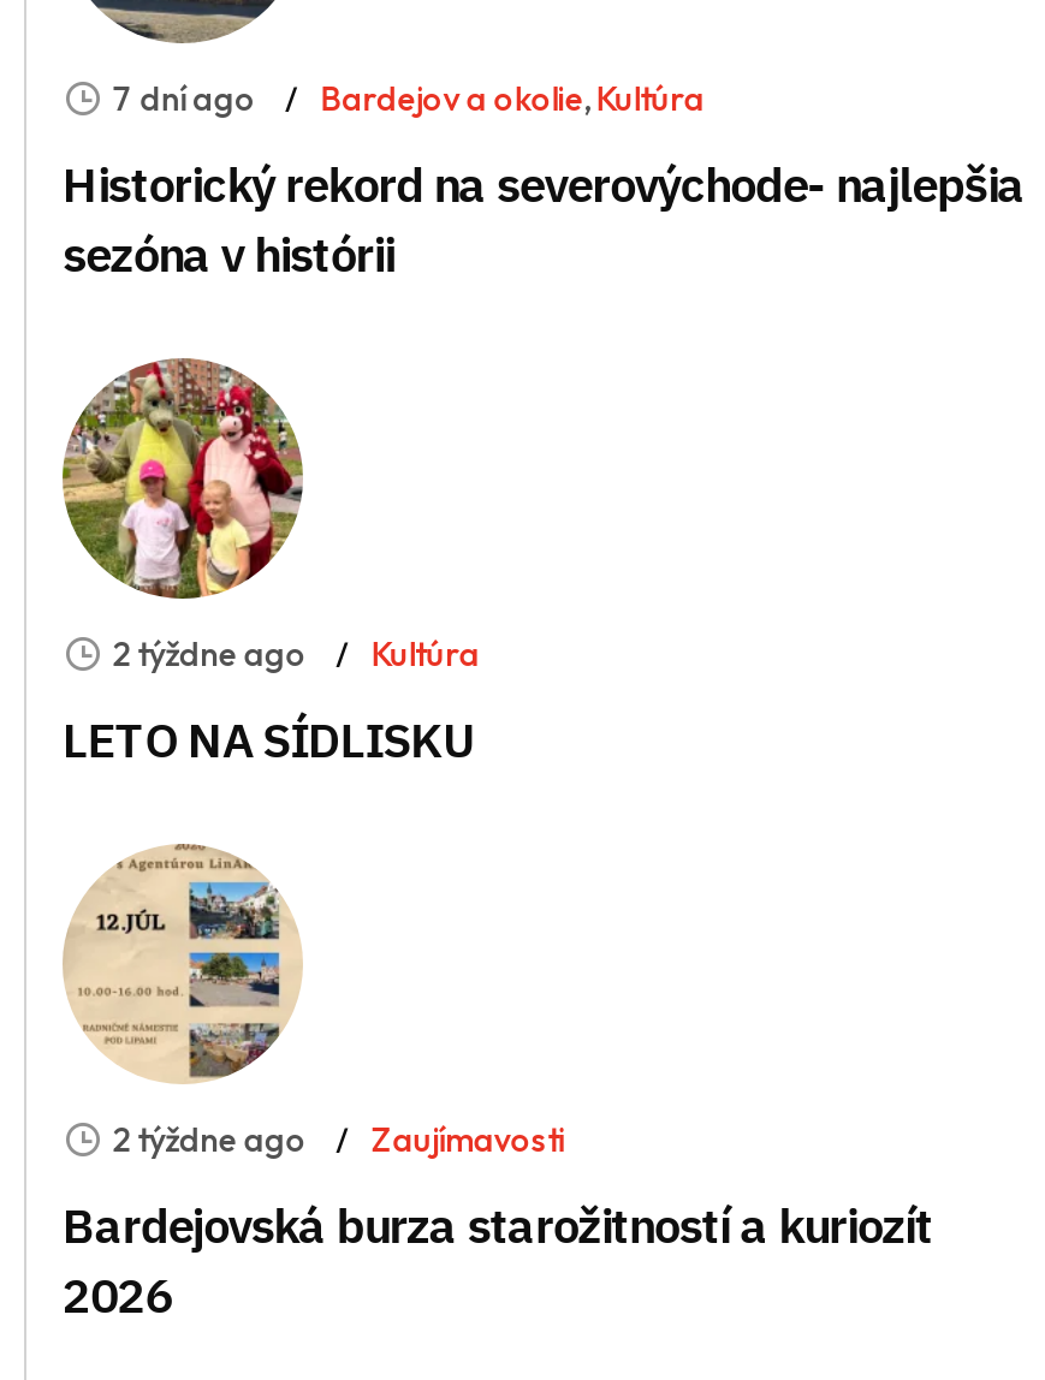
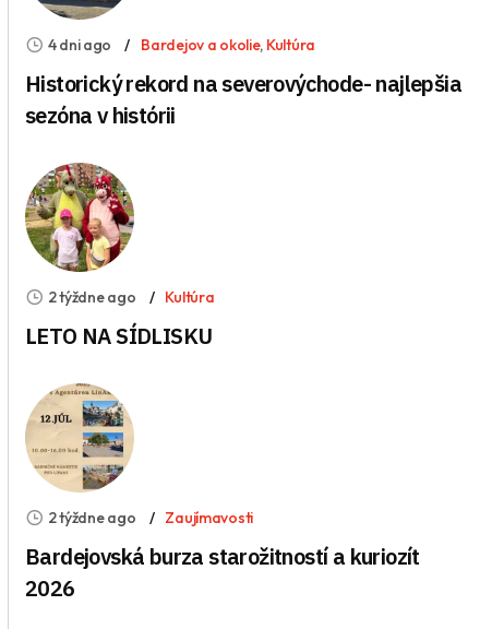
- 7 dní ago Bardejov a okolie, Kultúra
+ 4 dni ago Bardejov a okolie, Kultúra
